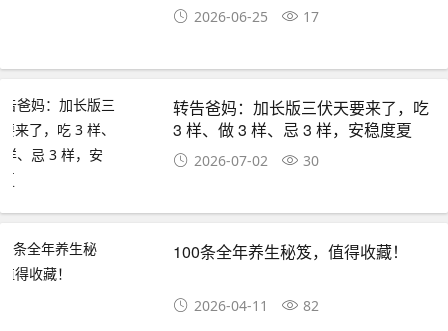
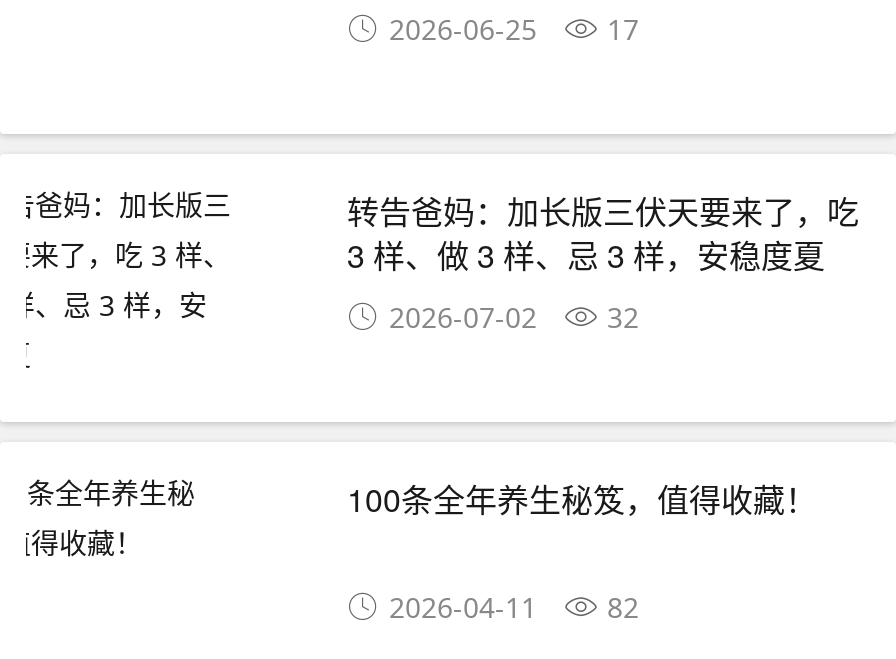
- 2026-07-02 30
+ 2026-07-02 32
